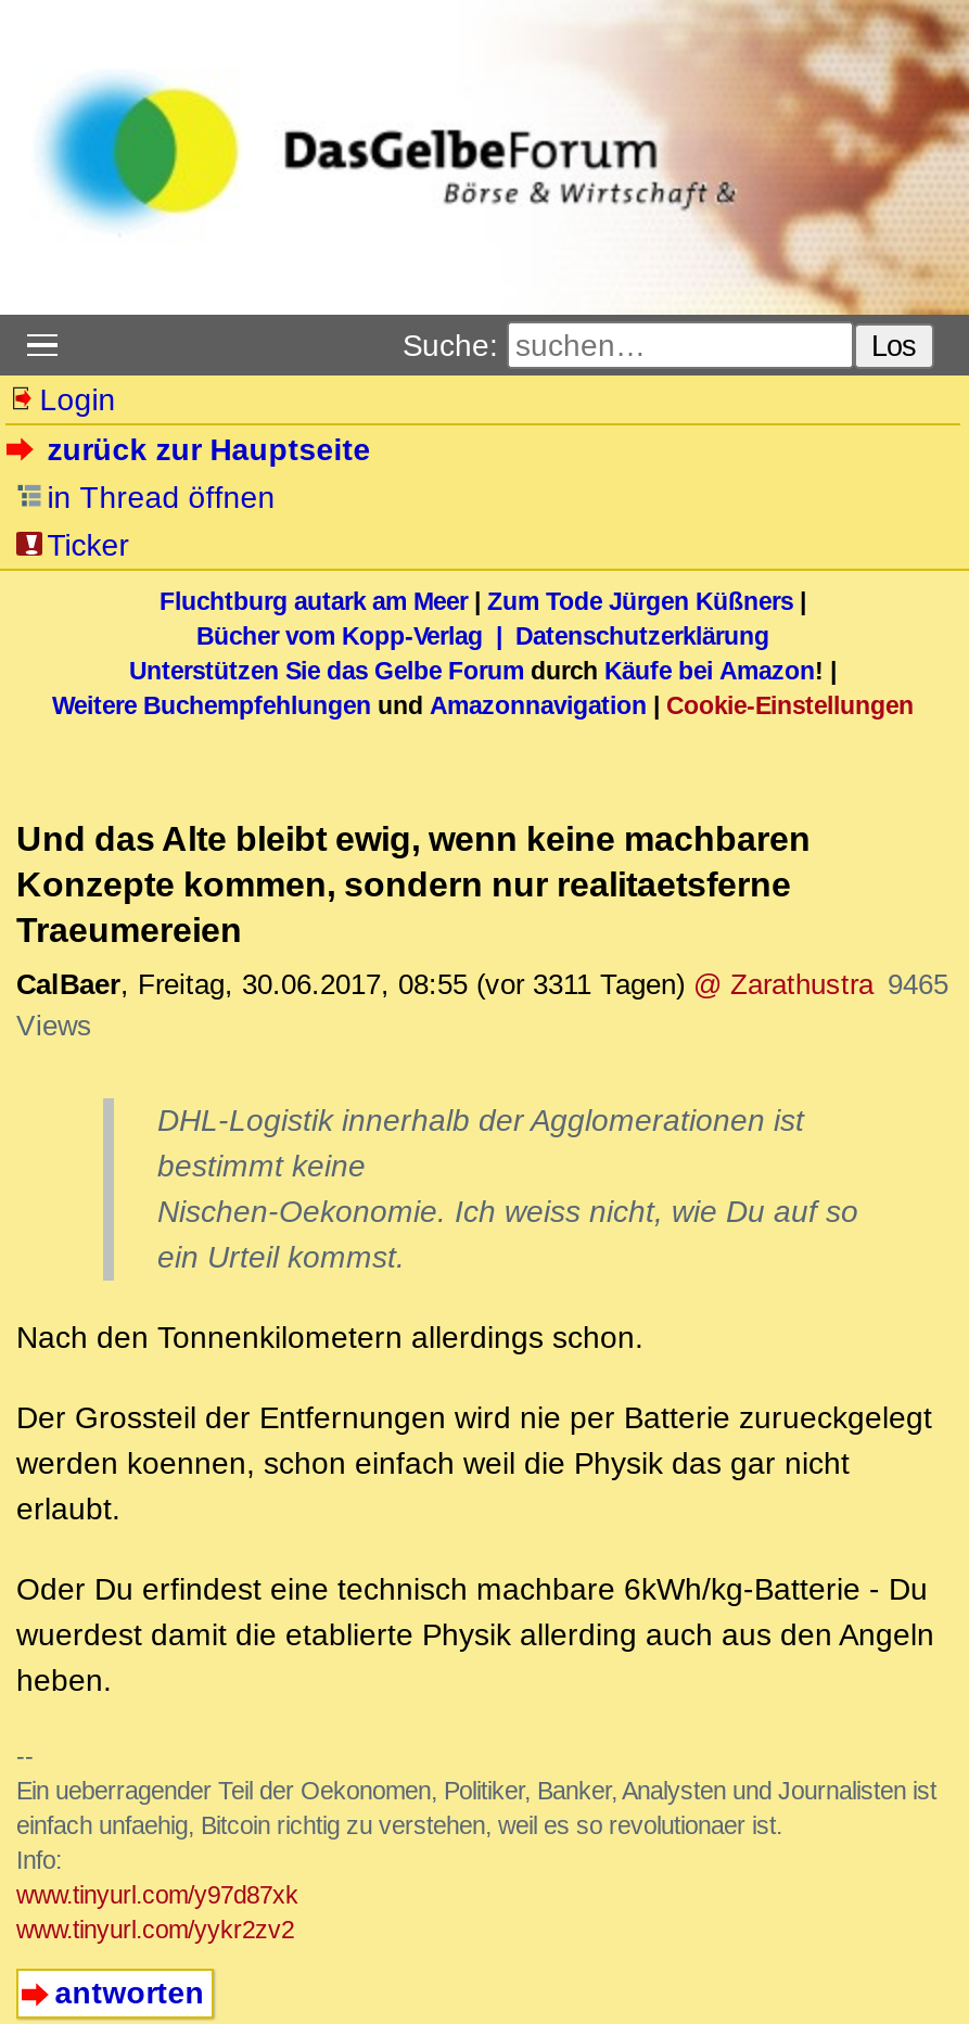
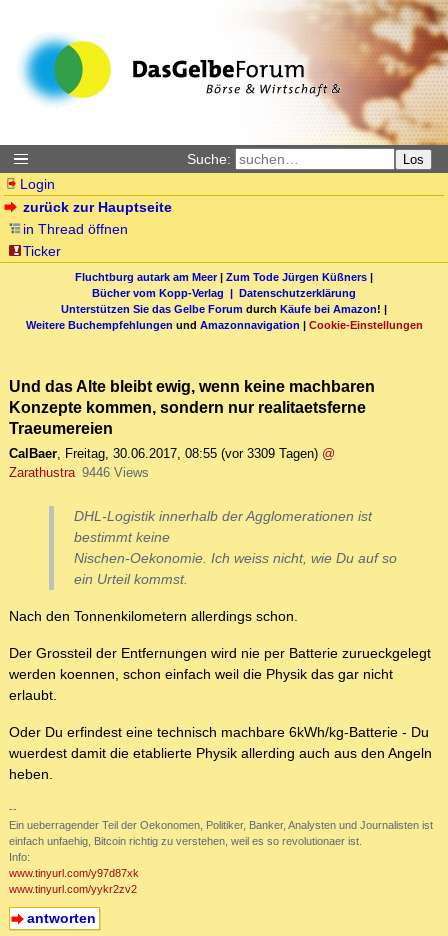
- CalBaer, Freitag, 30.06.2017, 08:55 (vor 3311 Tagen) @ Zarathustra 9465
- Views
+ CalBaer, Freitag, 30.06.2017, 08:55 (vor 3309 Tagen) @
+ Zarathustra 9446 Views
